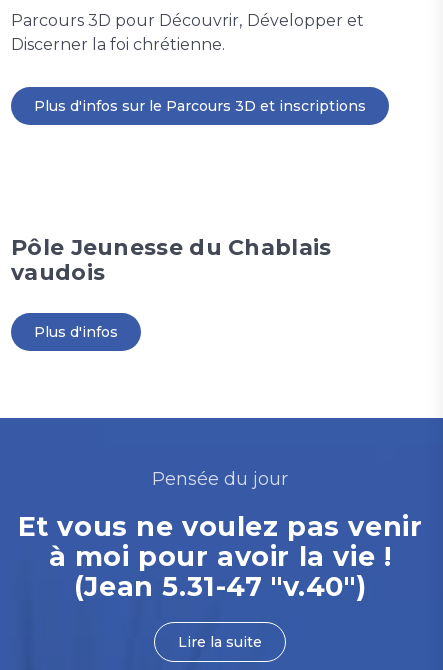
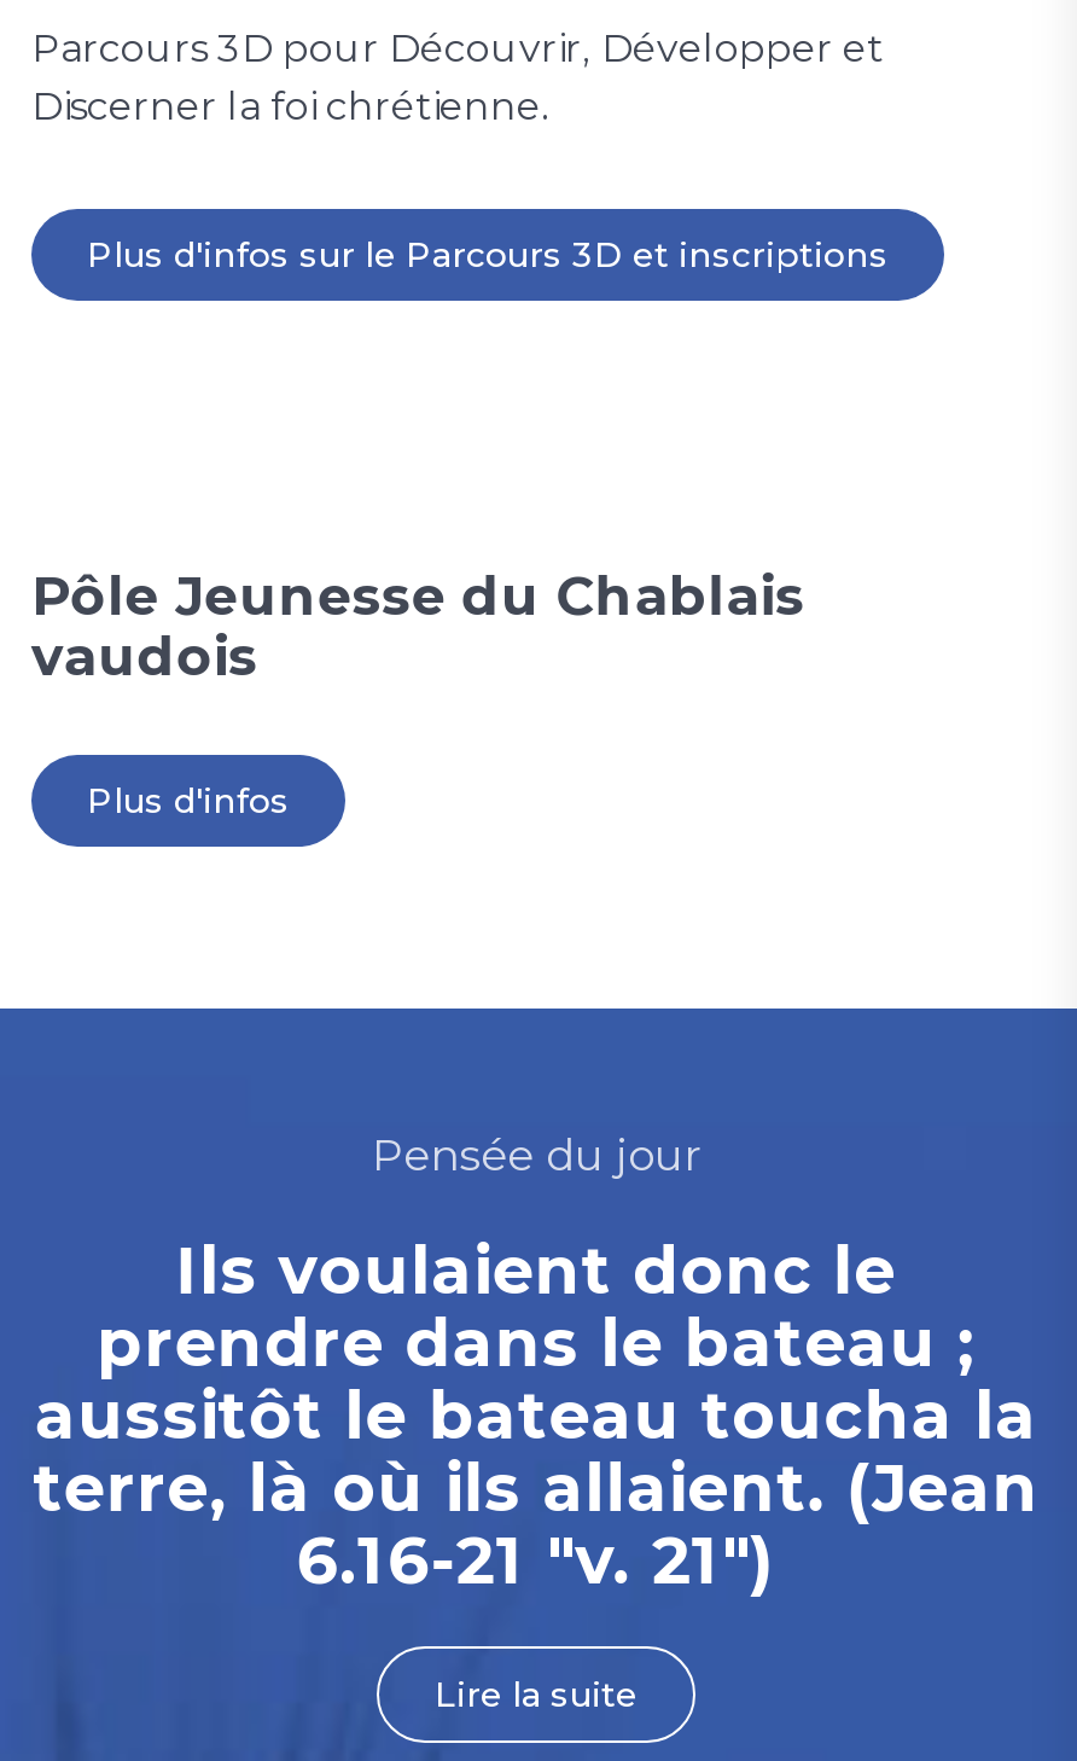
- Et vous ne voulez pas venir
- à moi pour avoir la vie !
- (Jean 5.31-47 "v.40")
+ Ils voulaient donc le
+ prendre dans le bateau ;
+ aussitôt le bateau toucha la
+ terre, là où ils allaient. (Jean
+ 6.16-21 "v. 21")
